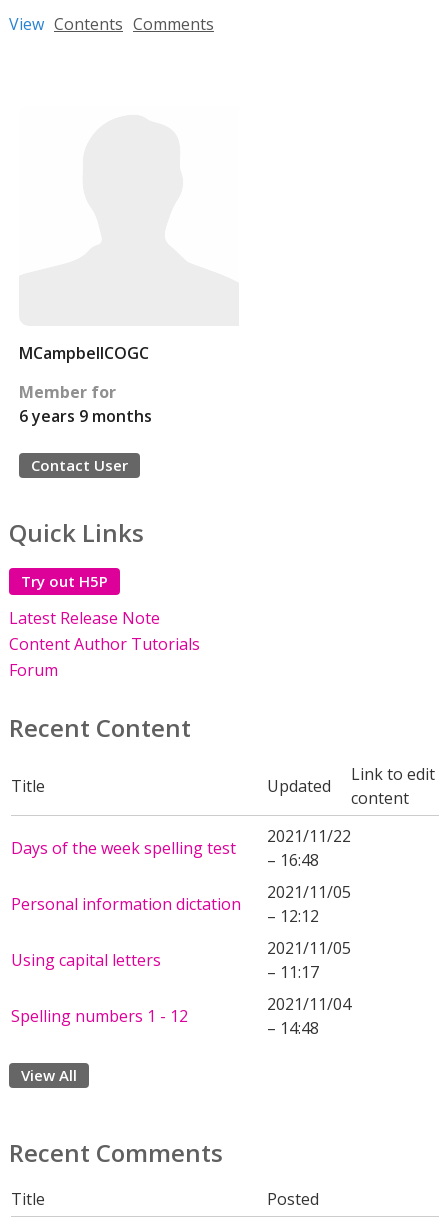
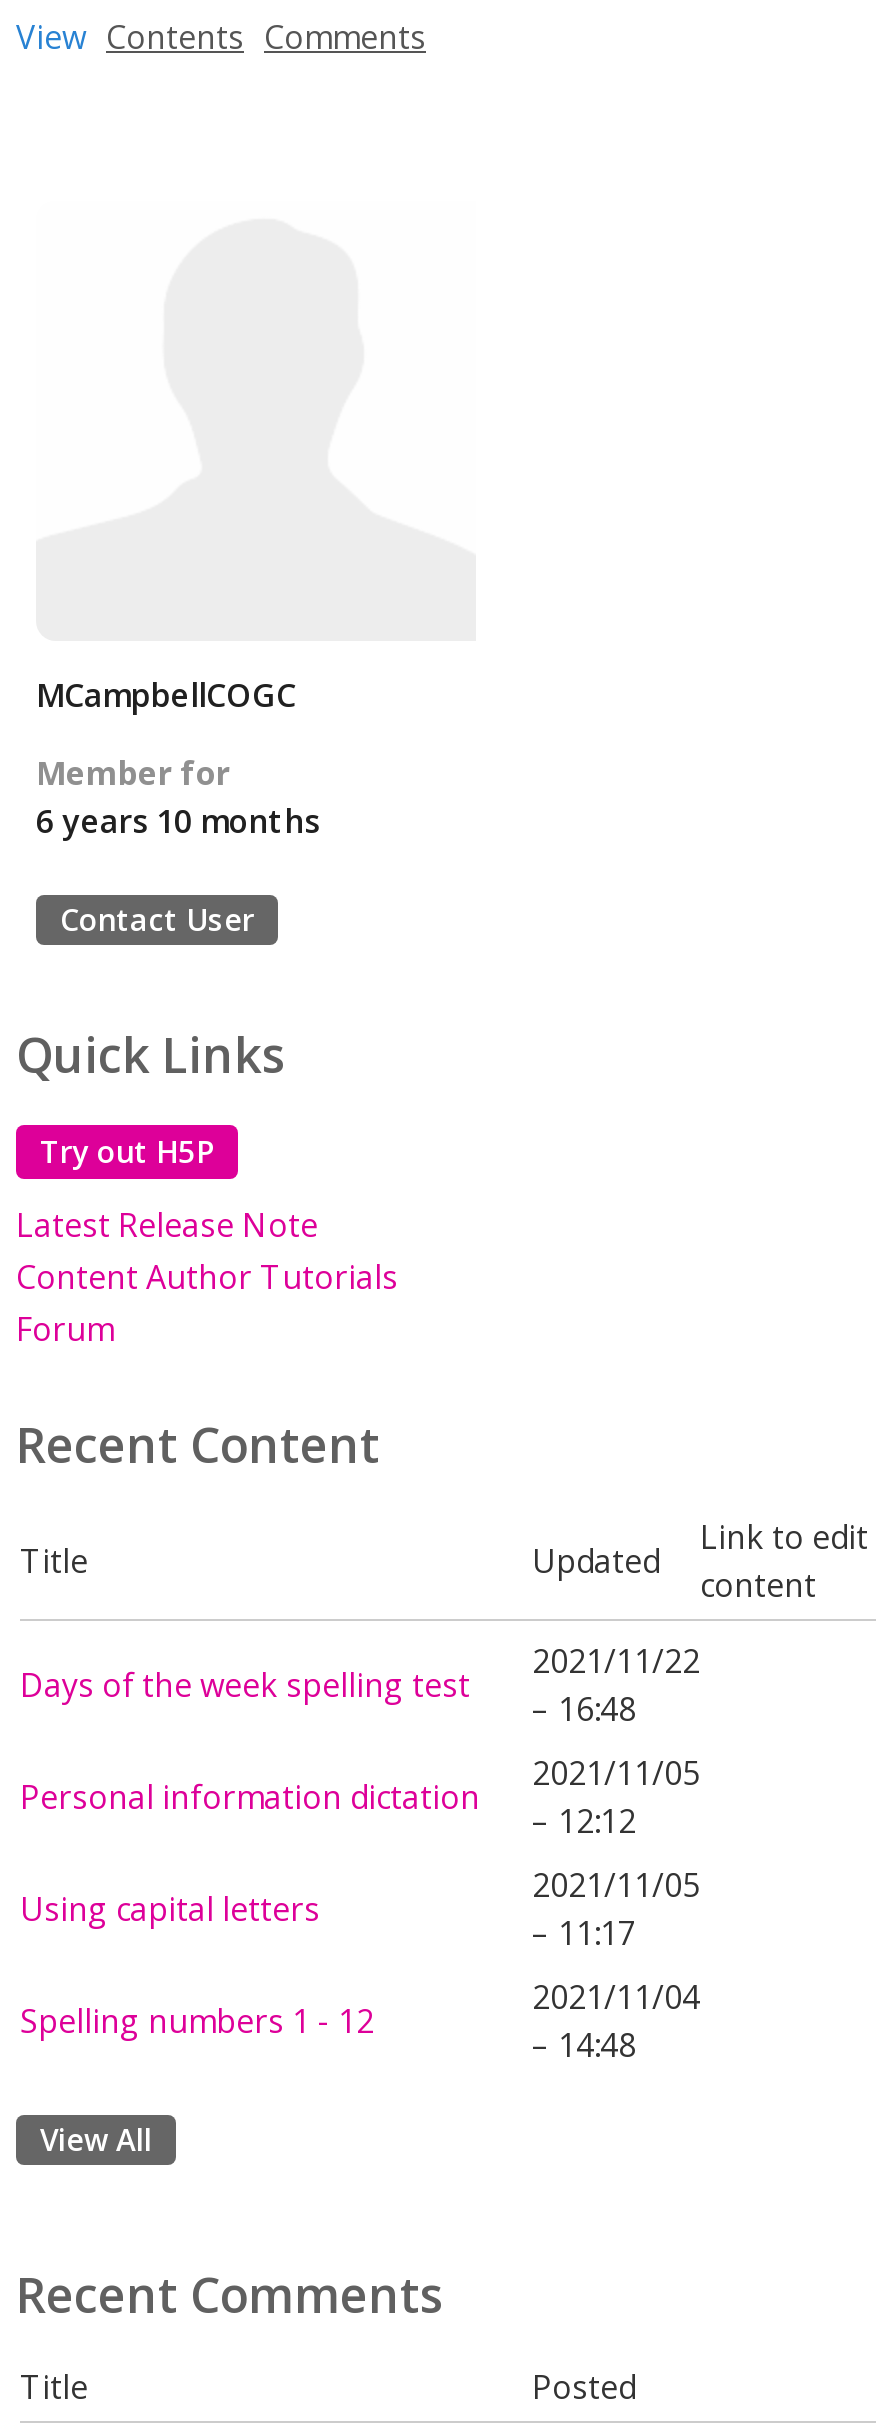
- 6 years 9 months
+ 6 years 10 months
